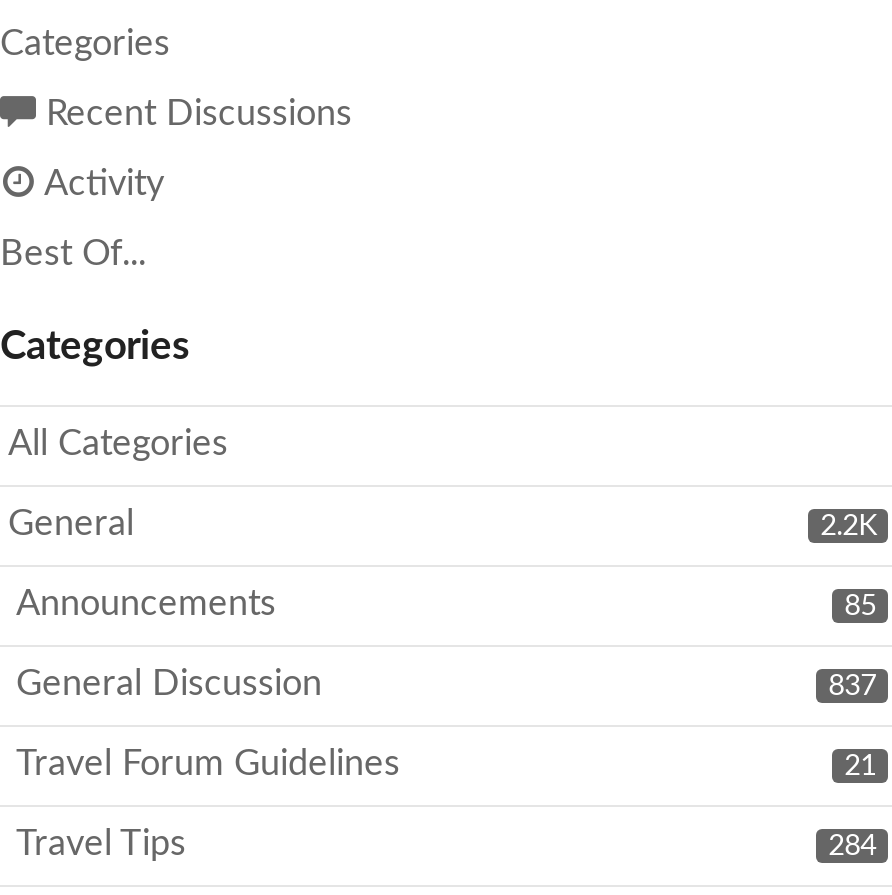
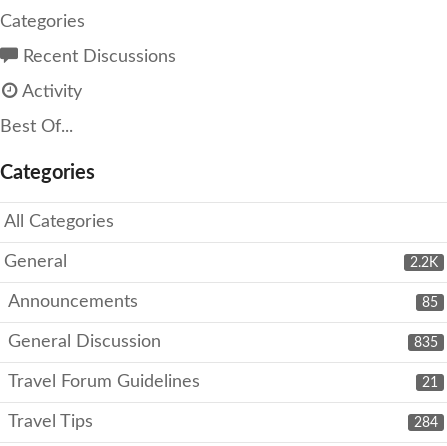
- 837
+ 835
